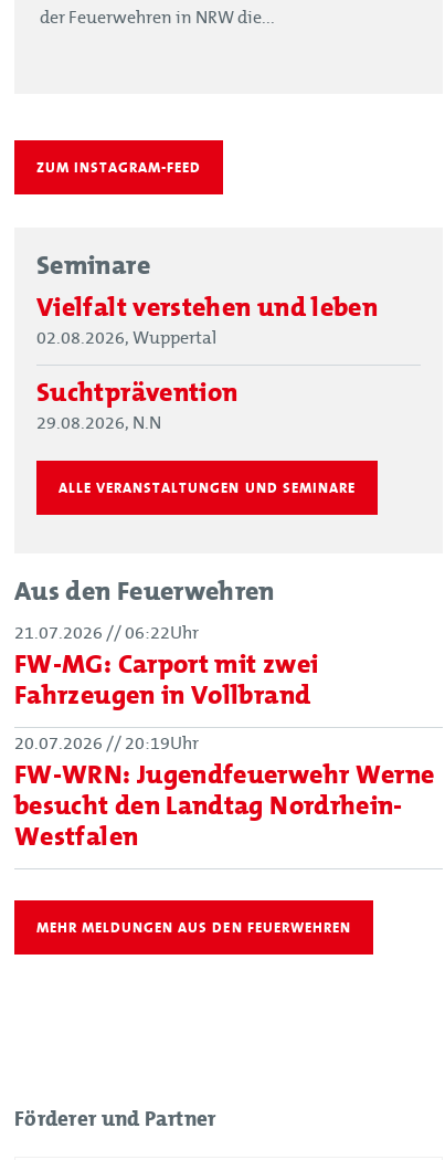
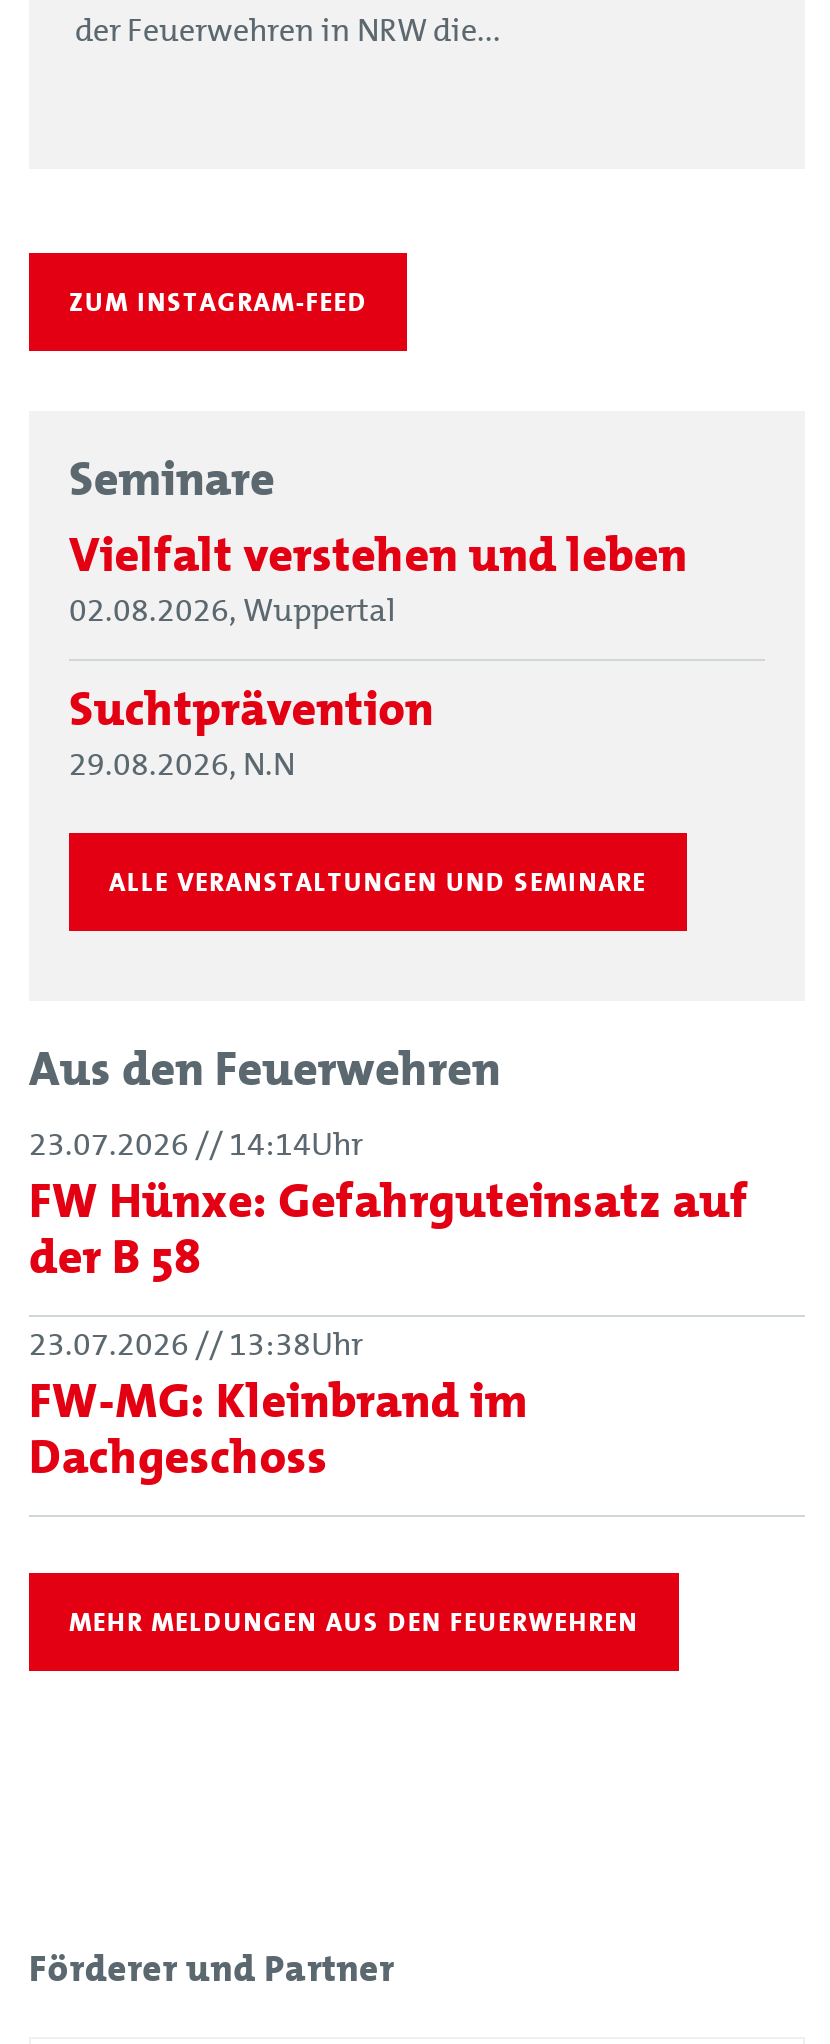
- 21.07.2026 // 06:22Uhr
- FW-MG: Carport mit zwei
- Fahrzeugen in Vollbrand
- 20.07.2026 // 20:19Uhr
- FW-WRN: Jugendfeuerwehr Werne
- besucht den Landtag Nordrhein-
- Westfalen
+ 23.07.2026 // 14:14Uhr
+ FW Hünxe: Gefahrguteinsatz auf
+ der B 58
+ 23.07.2026 // 13:38Uhr
+ FW-MG: Kleinbrand im
+ Dachgeschoss
